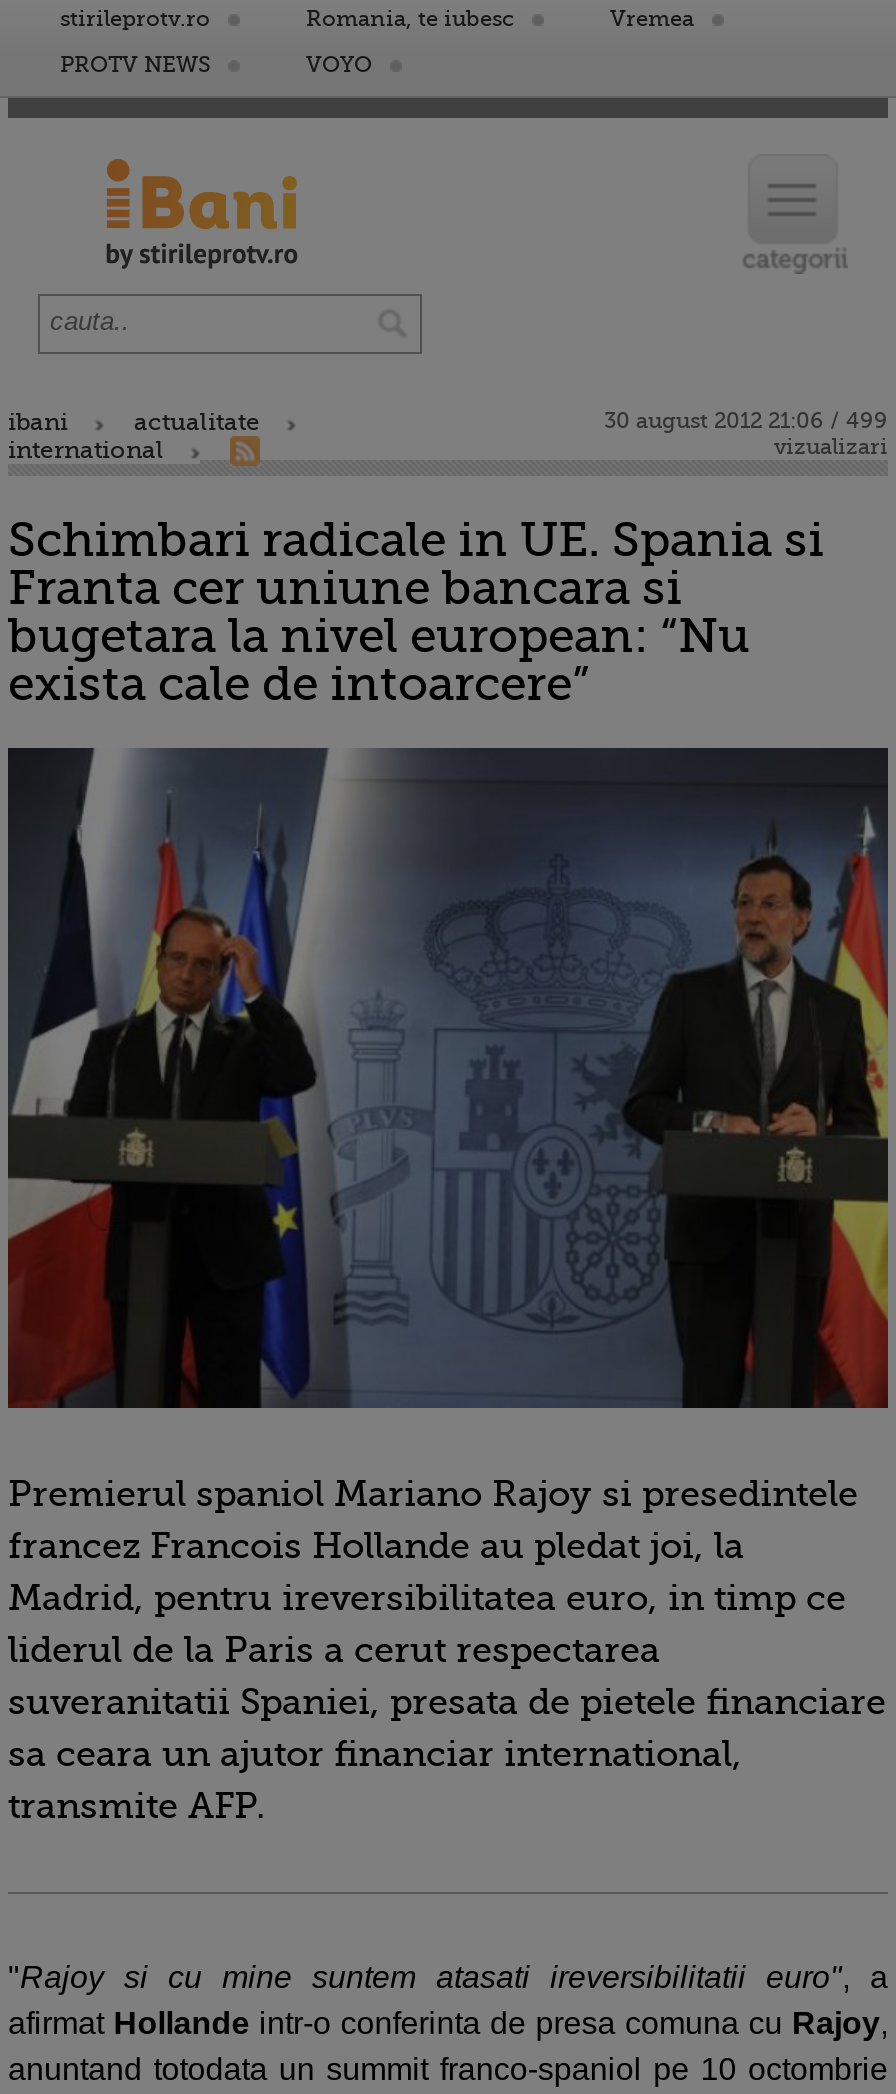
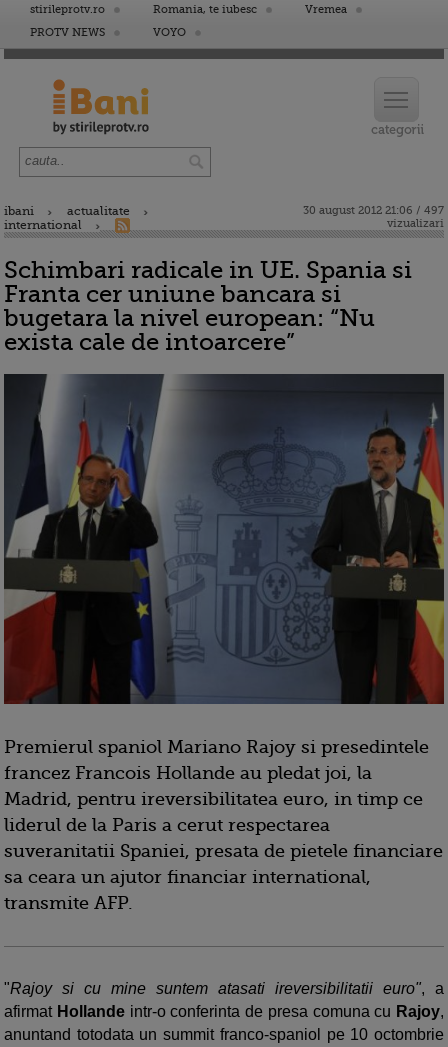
- 30 august 2012 21:06 / 499
+ 30 august 2012 21:06 / 497
